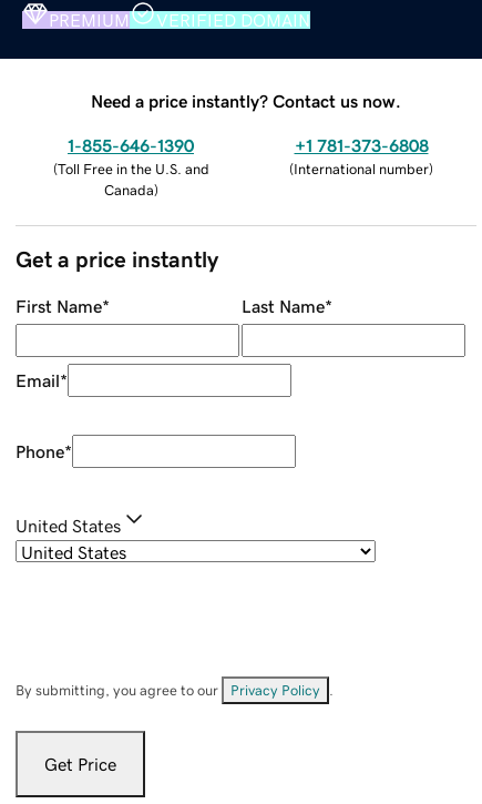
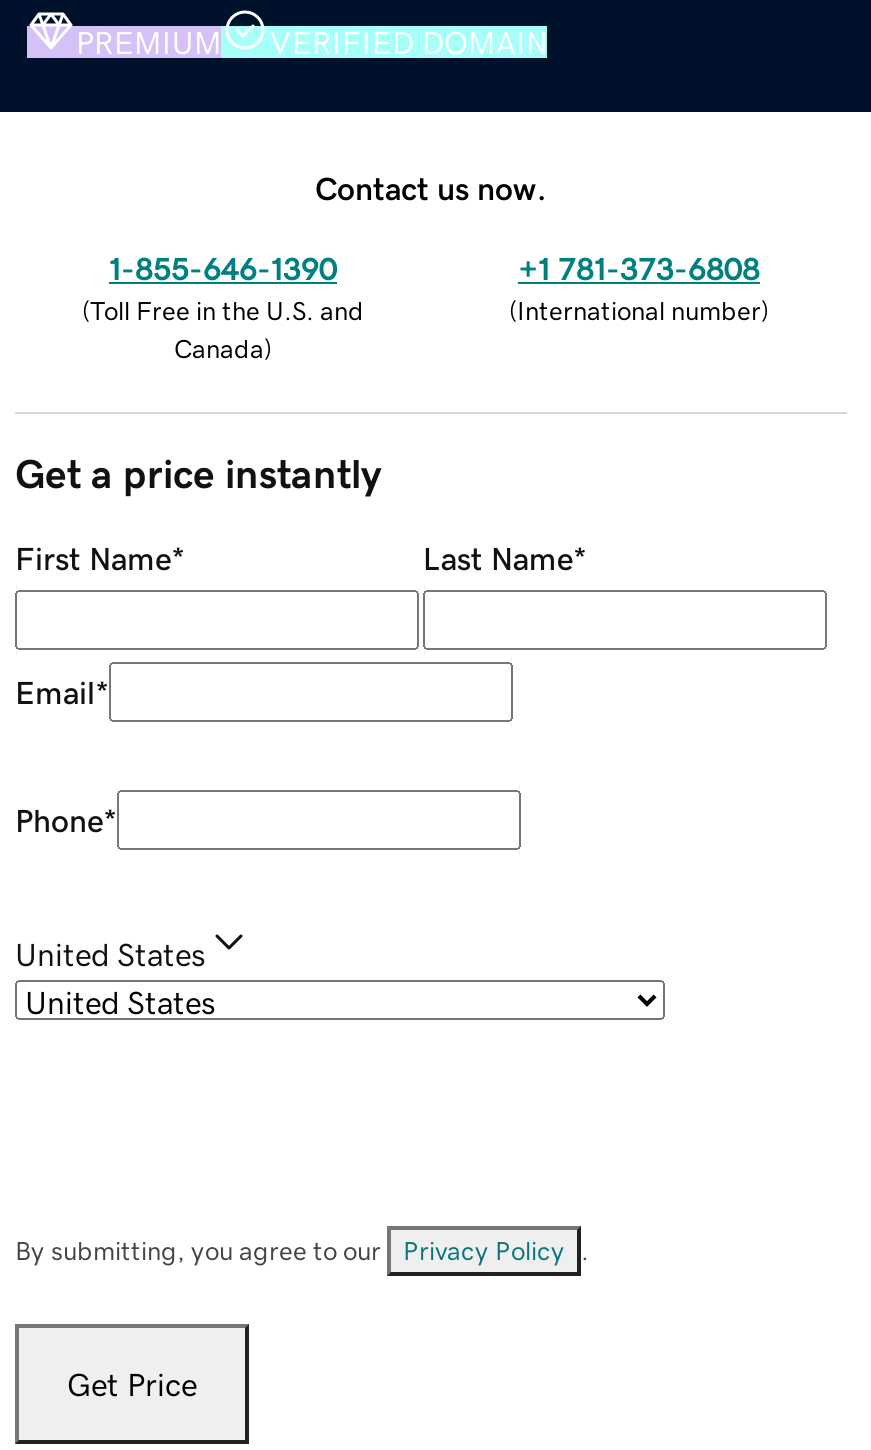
- Need a price instantly? Contact us now.
+ Contact us now.
